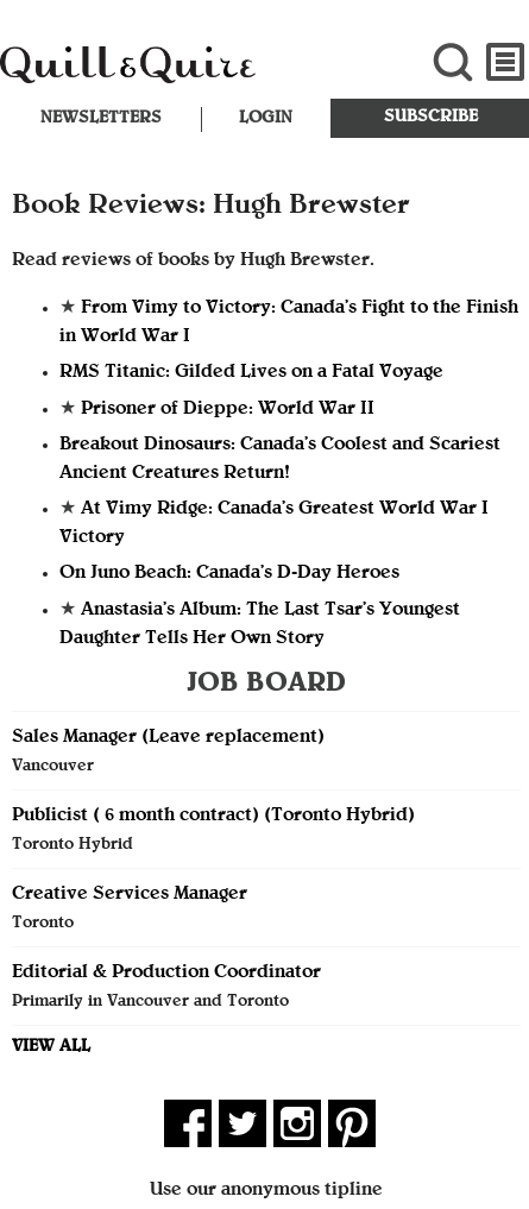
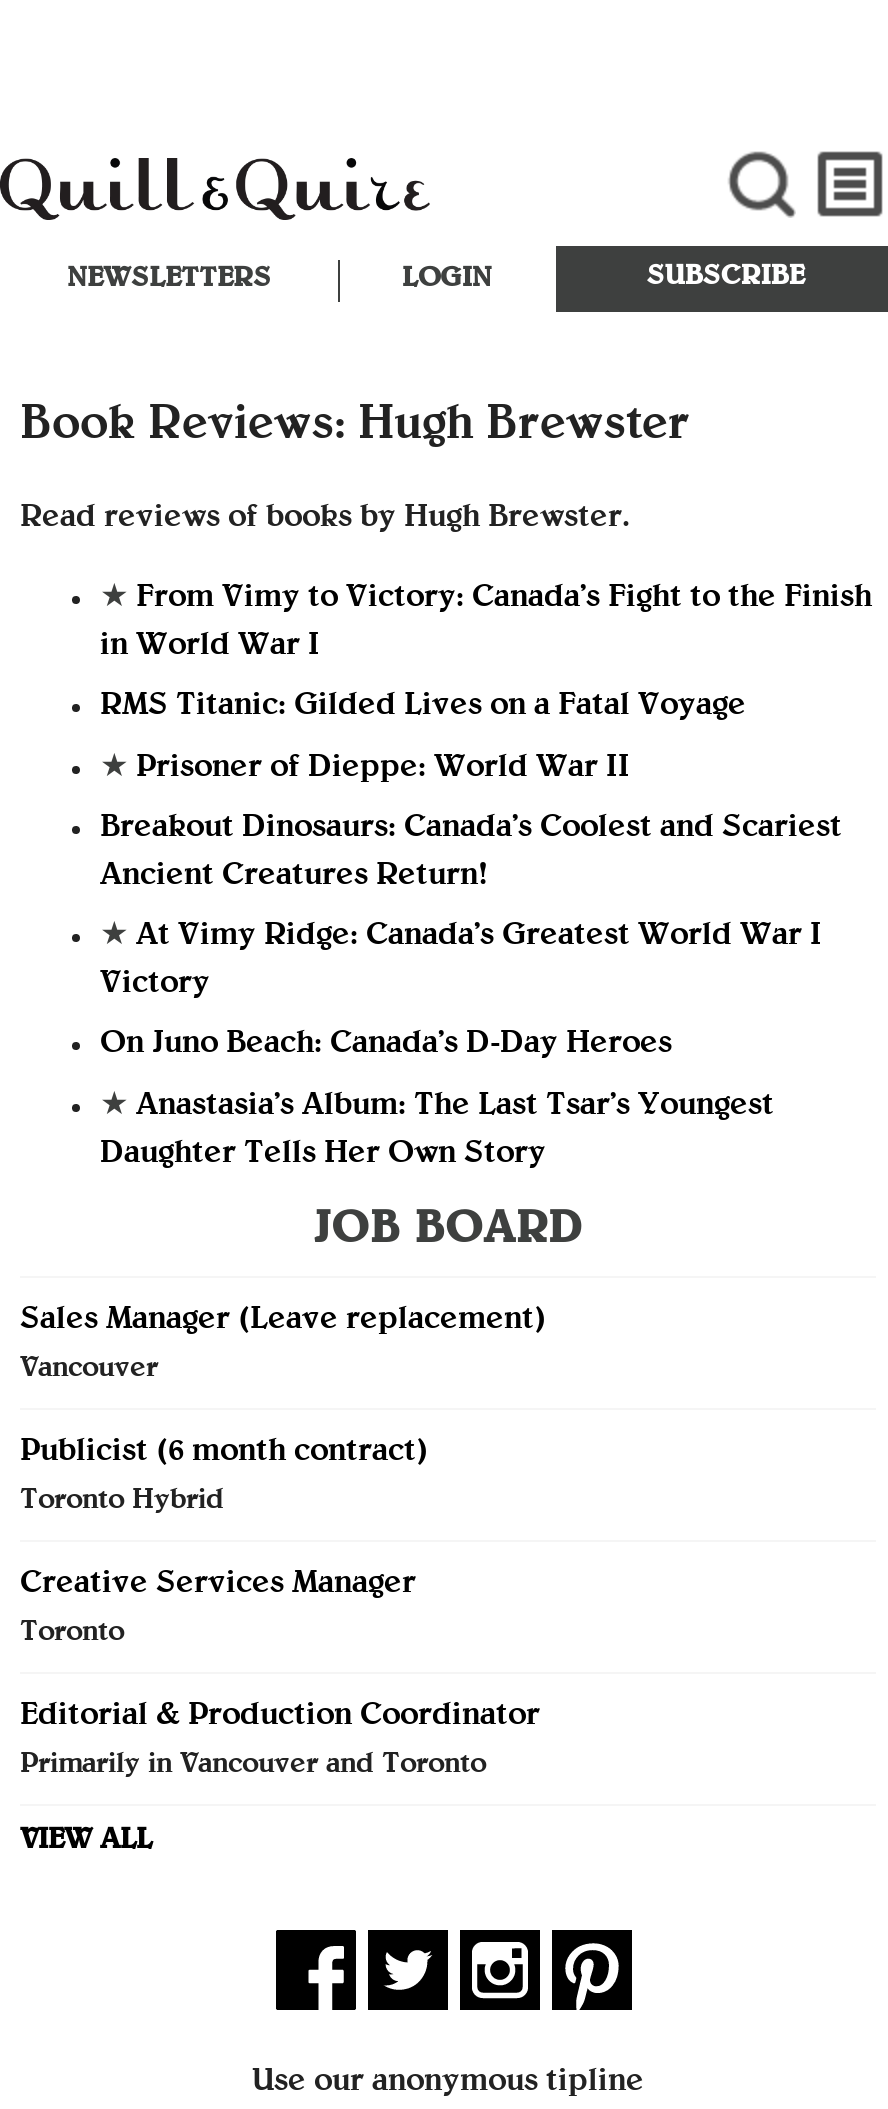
- Publicist ( 6 month contract) (Toronto Hybrid)
+ Publicist (6 month contract)
